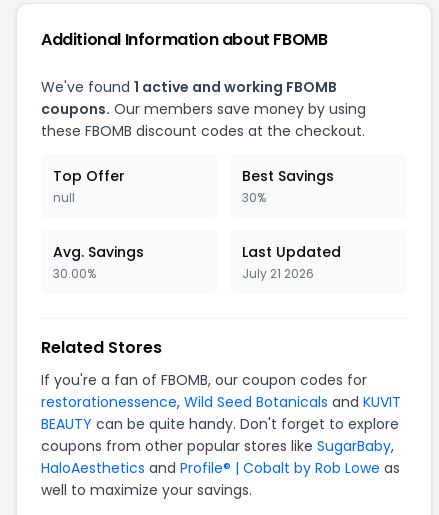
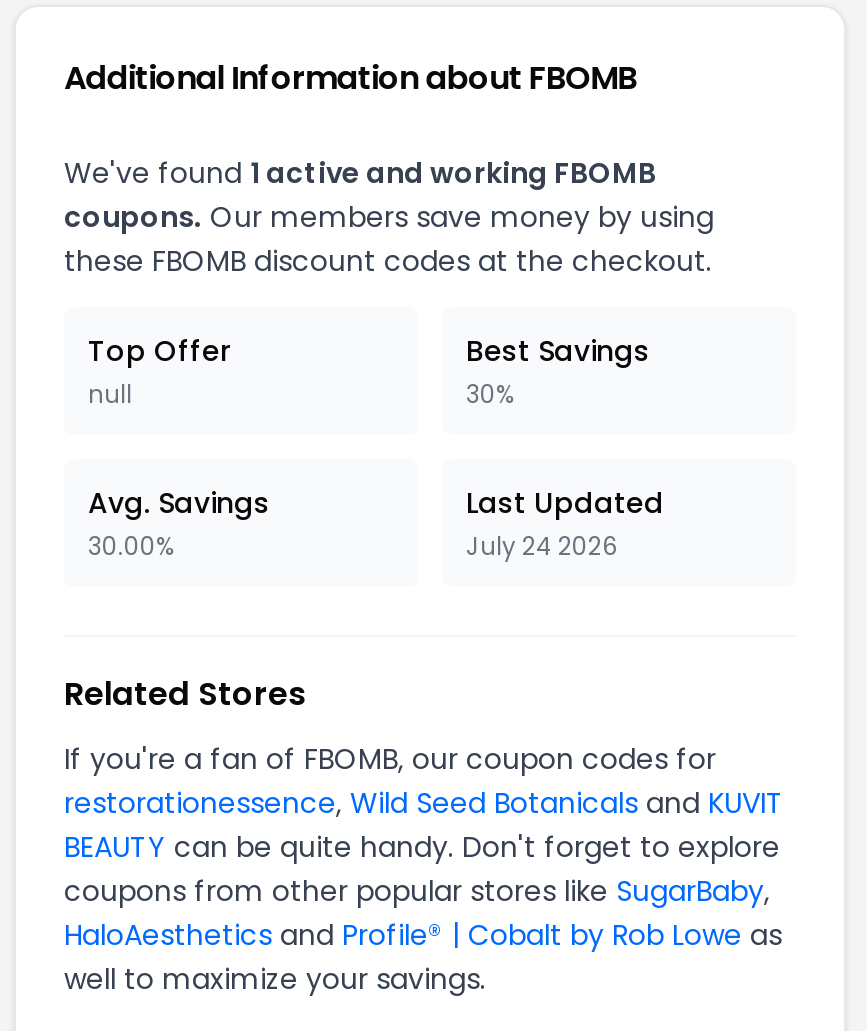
- July 21 2026
+ July 24 2026
